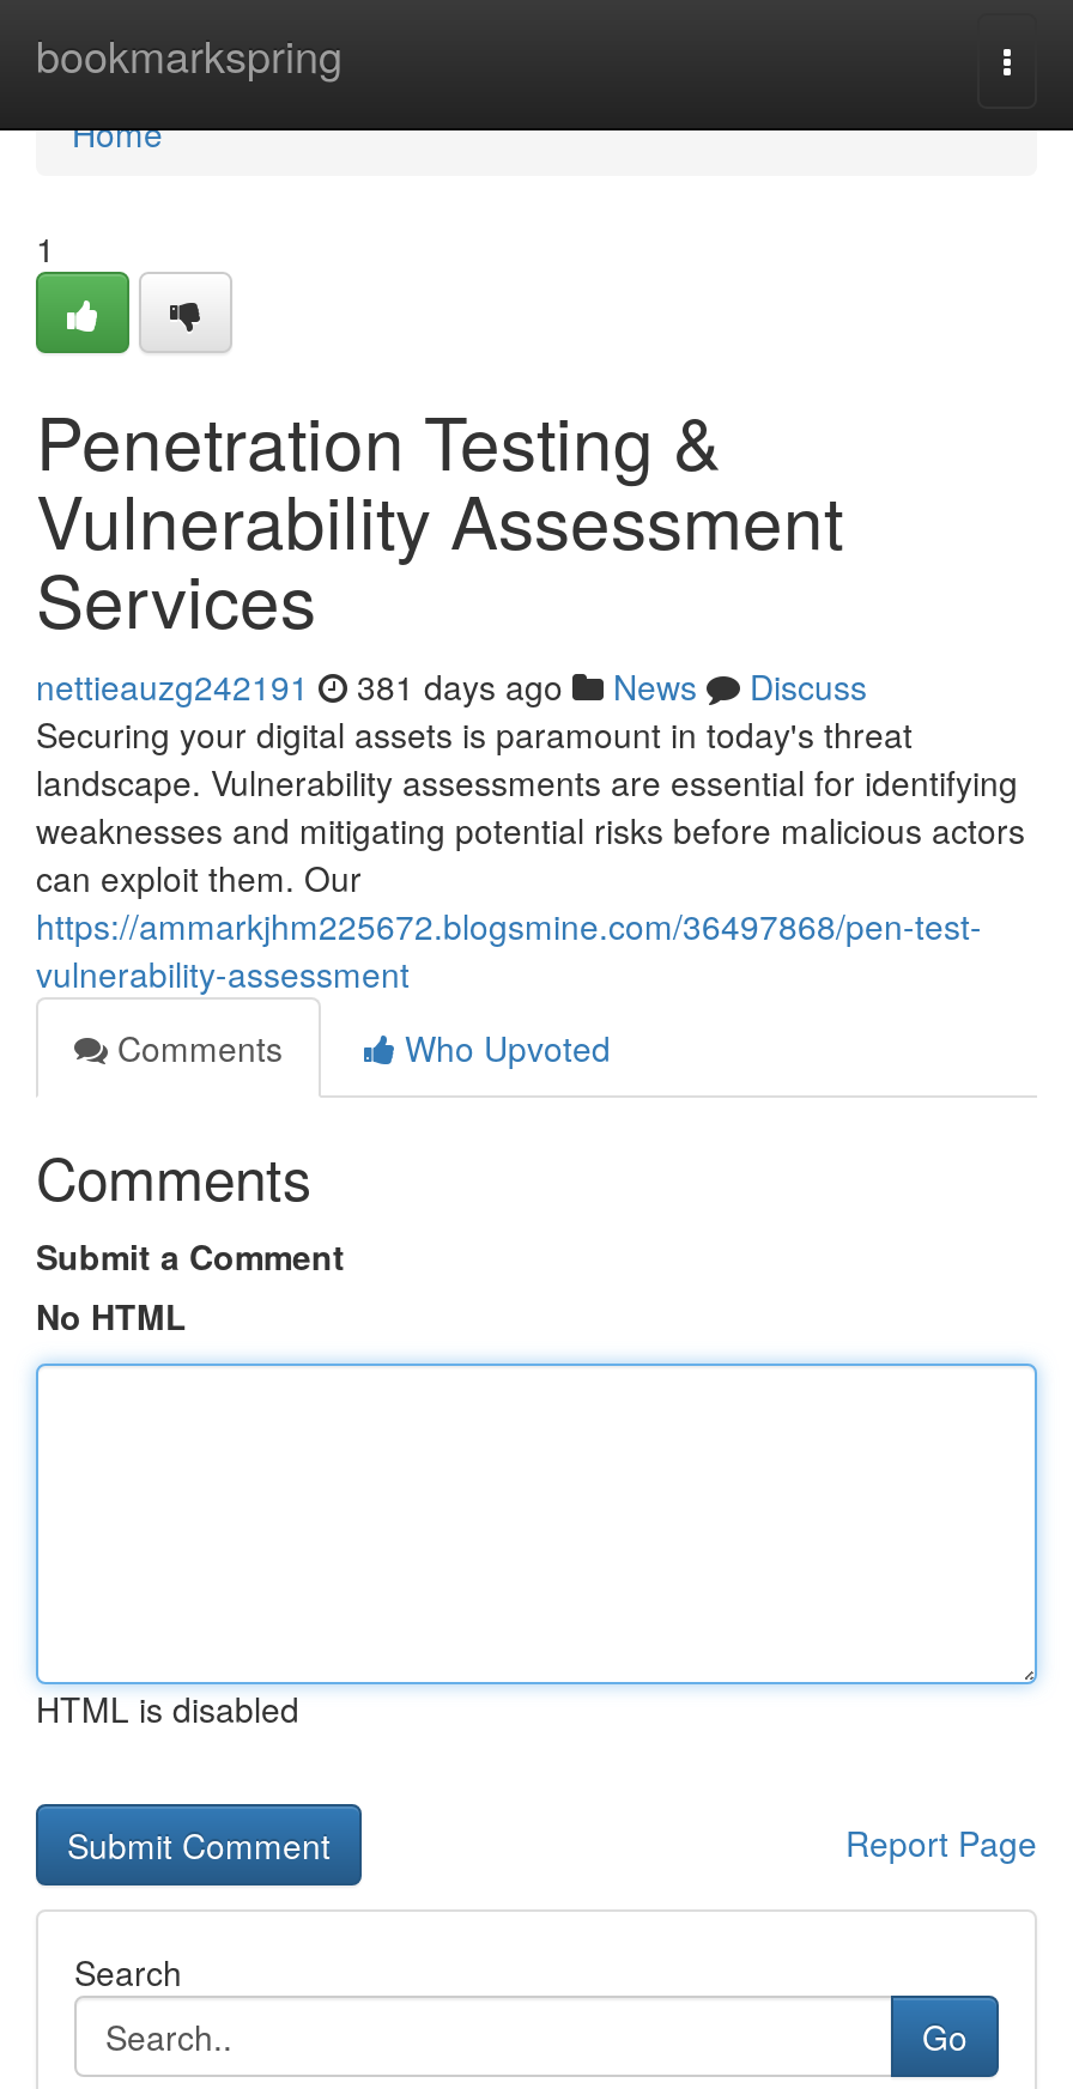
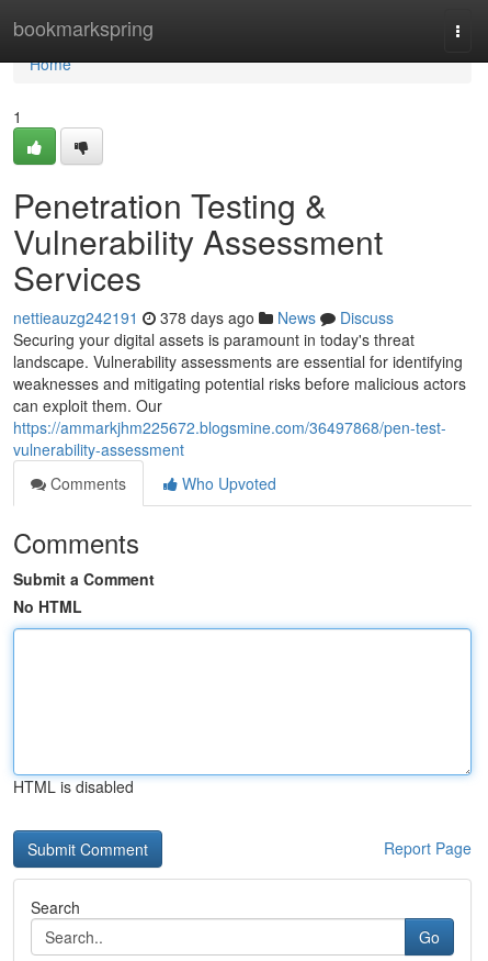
- nettieauzg242191 381 days ago News Discuss
+ nettieauzg242191 378 days ago News Discuss
